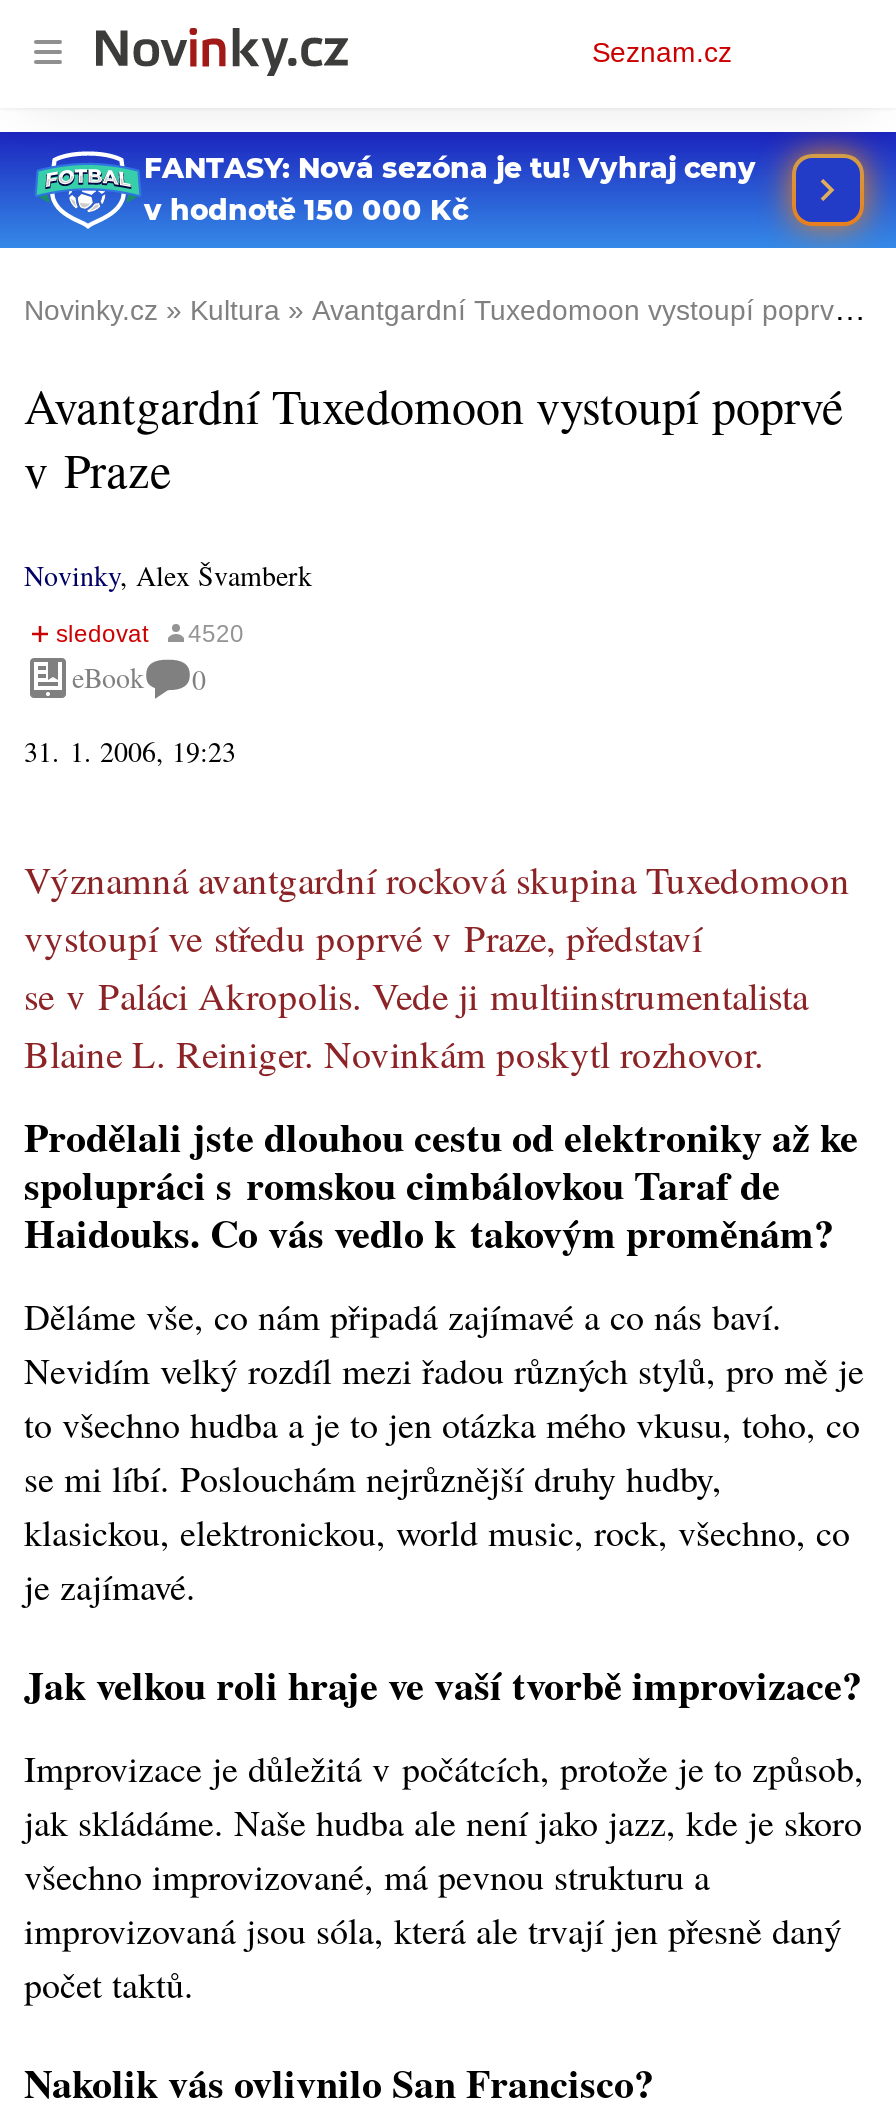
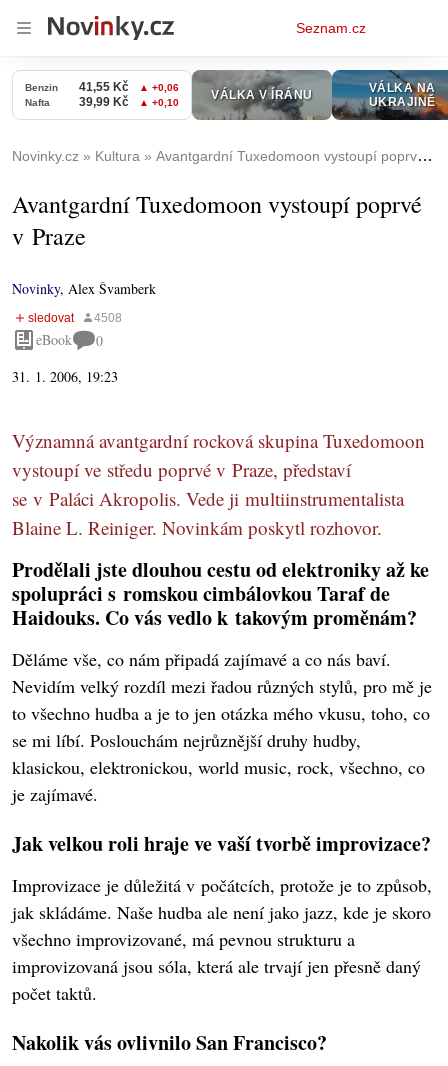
- [image]
+ [image]
